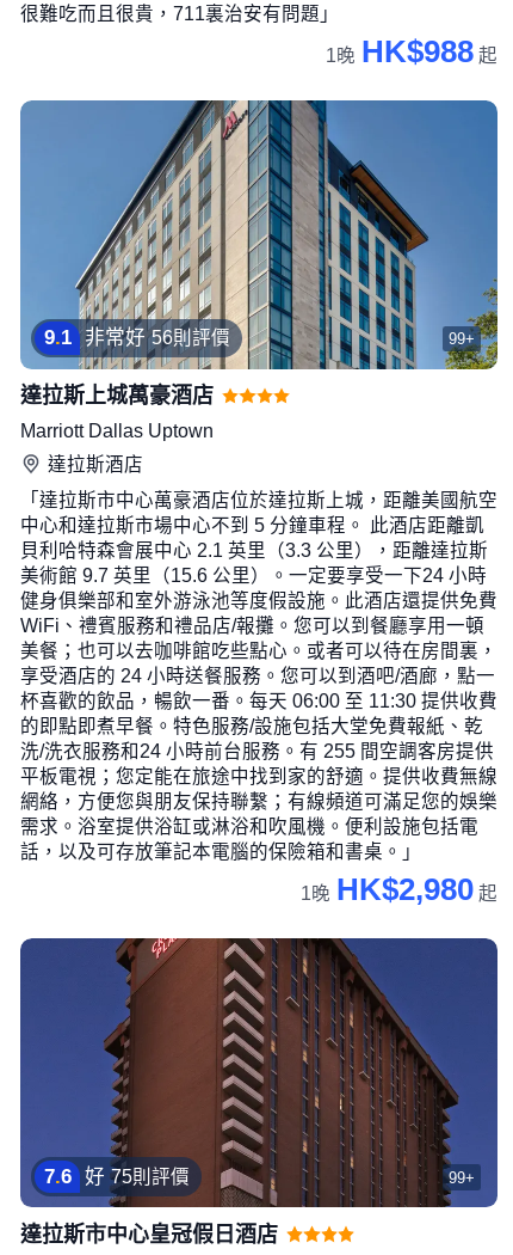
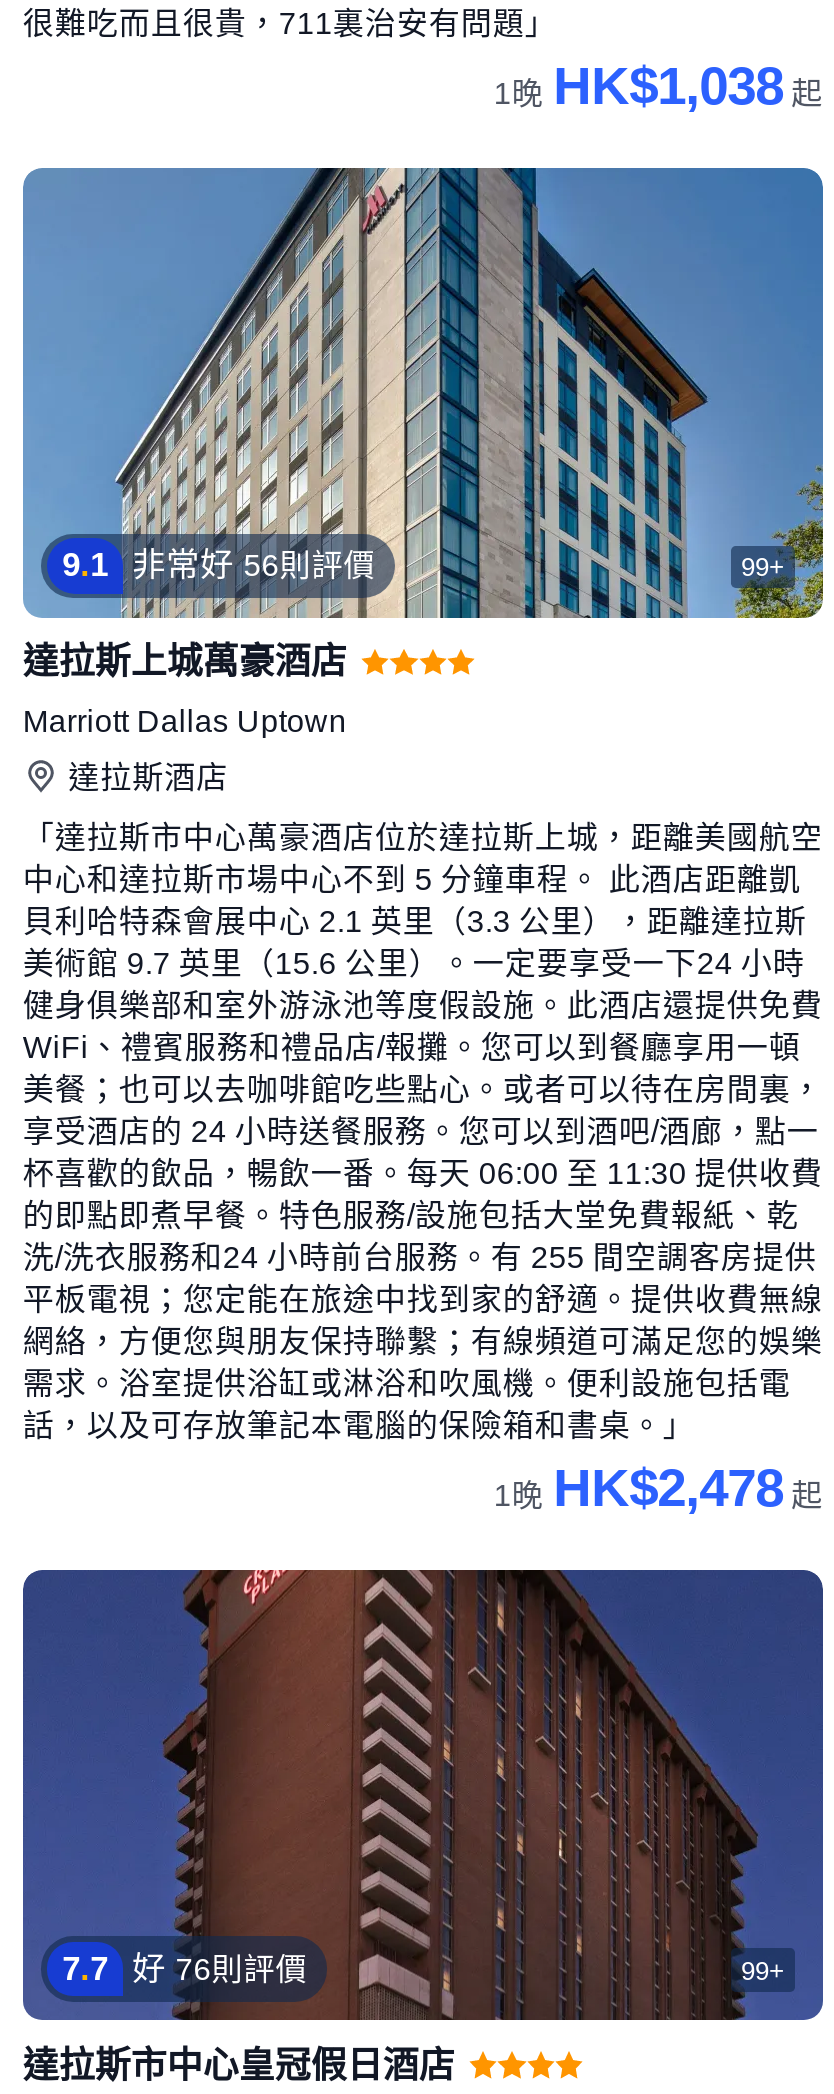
- 1晚 HK$988起
+ 1晚 HK$1,038起

- 1晚 HK$2,980起
+ 1晚 HK$2,478起

- 7.6
+ 7.7

- 好 75則評價
+ 好 76則評價
